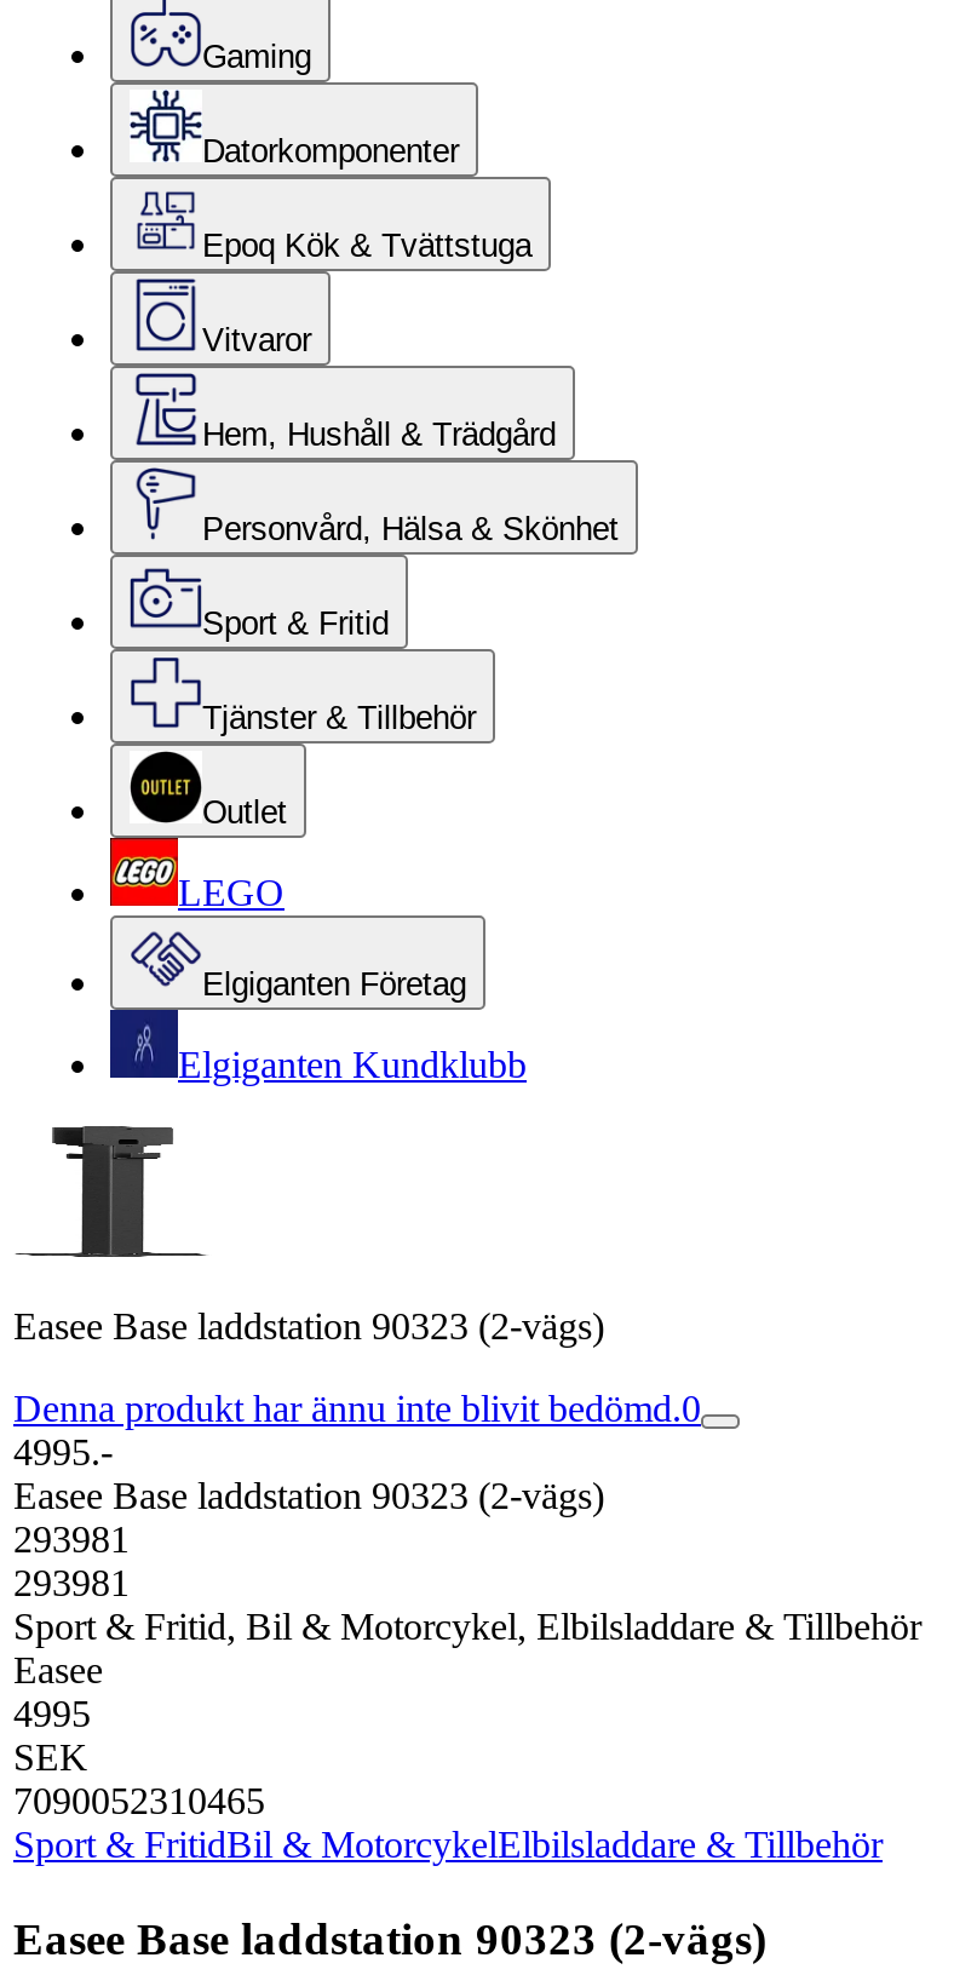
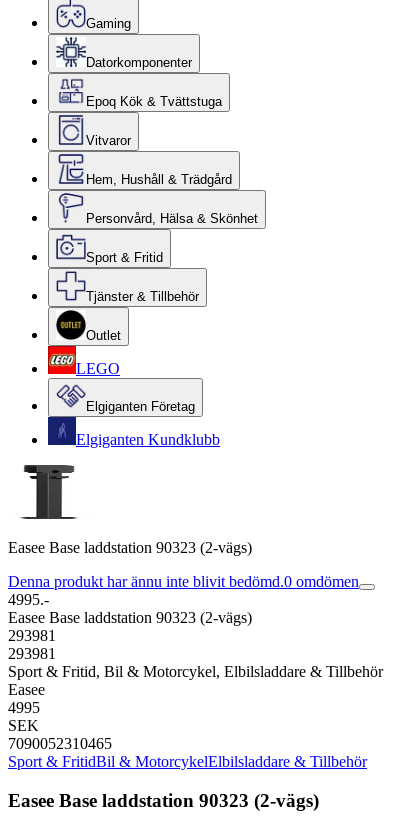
- Denna produkt har ännu inte blivit bedömd.0
+ Denna produkt har ännu inte blivit bedömd.0 omdömen
